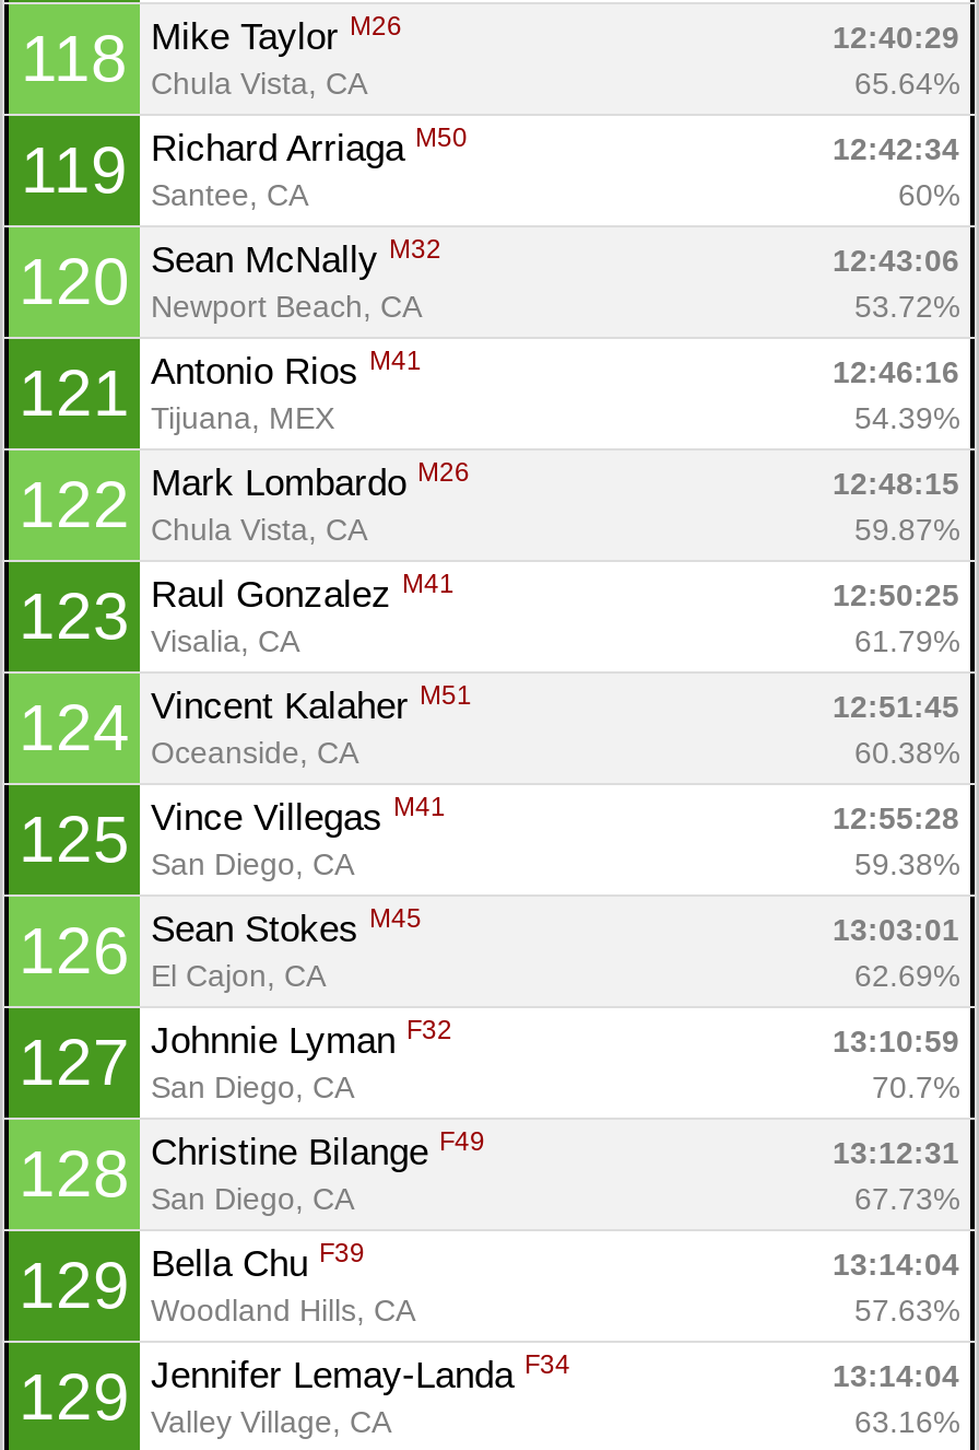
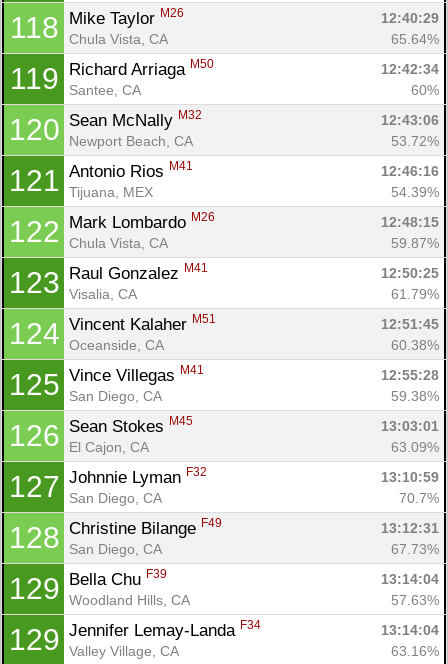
- 62.69%
+ 63.09%
